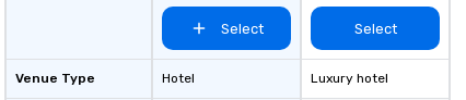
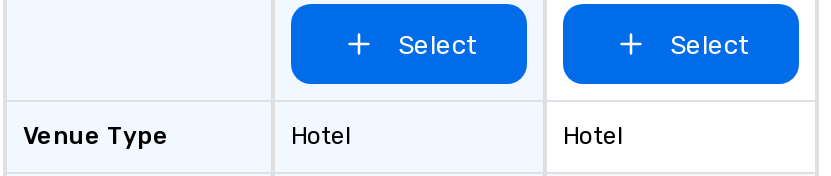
- Luxury hotel
+ Hotel
